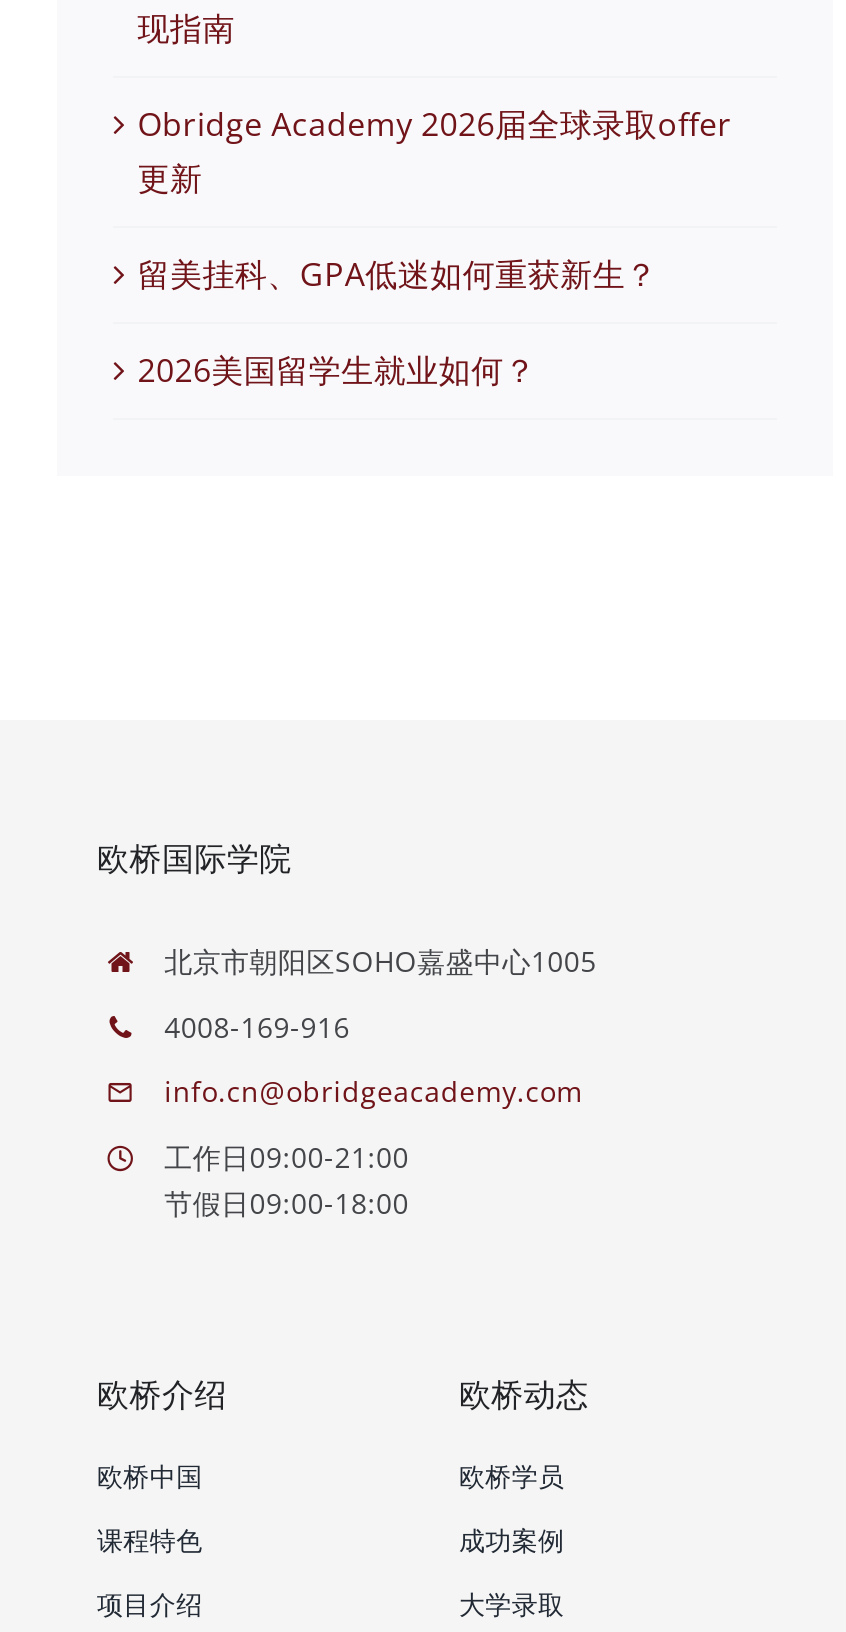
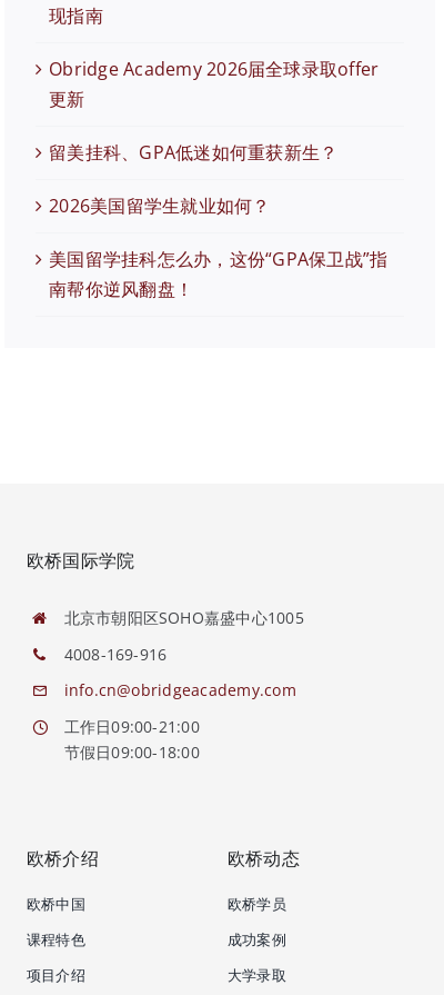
+ 美国留学挂科怎么办，这份“GPA保卫战”指
+ 南帮你逆风翻盘！
